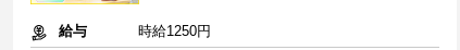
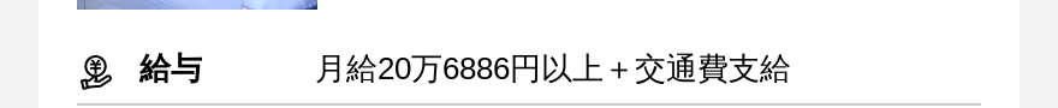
- 時給1250円
+ 月給20万6886円以上＋交通費支給
